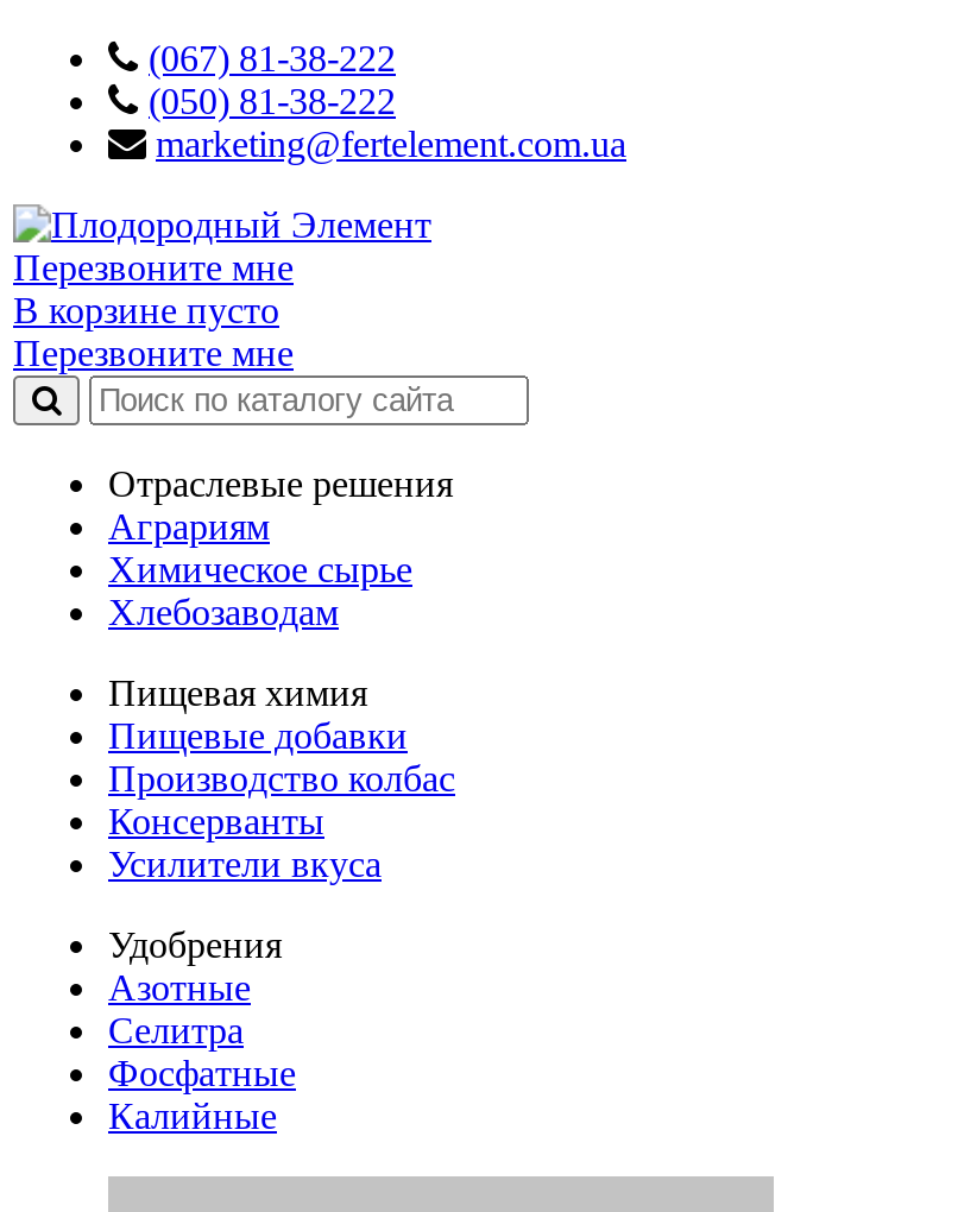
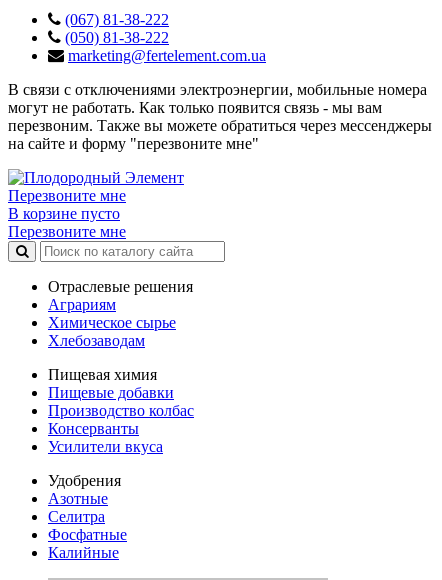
+ В связи с отключениями электроэнергии, мобильные номера
+ могут не работать. Как только появится связь - мы вам
+ перезвоним. Также вы можете обратиться через мессенджеры
+ на сайте и форму "перезвоните мне"
